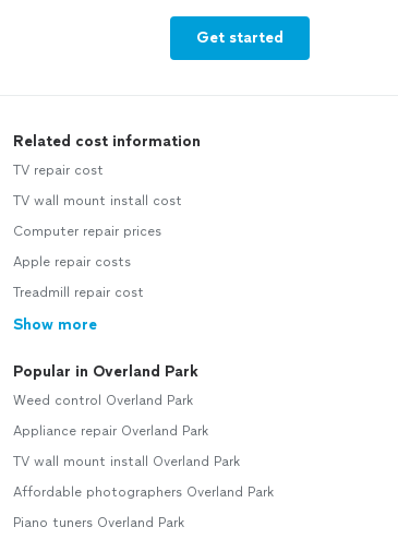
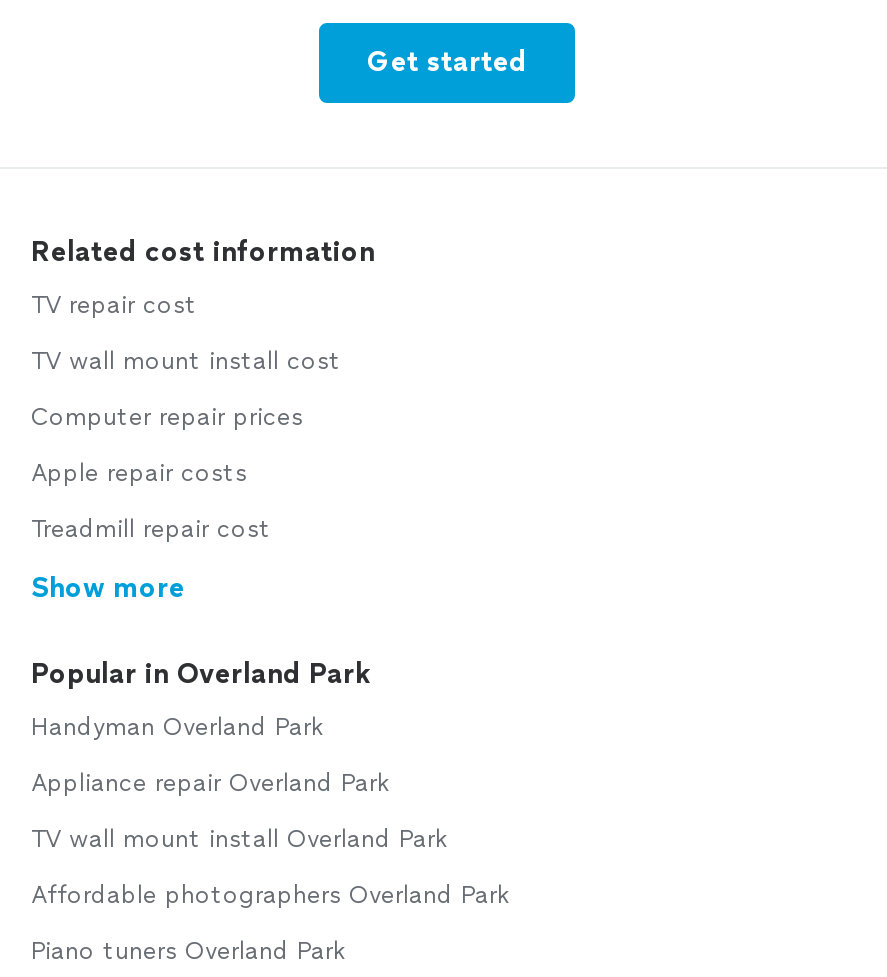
- Weed control Overland Park
+ Handyman Overland Park
